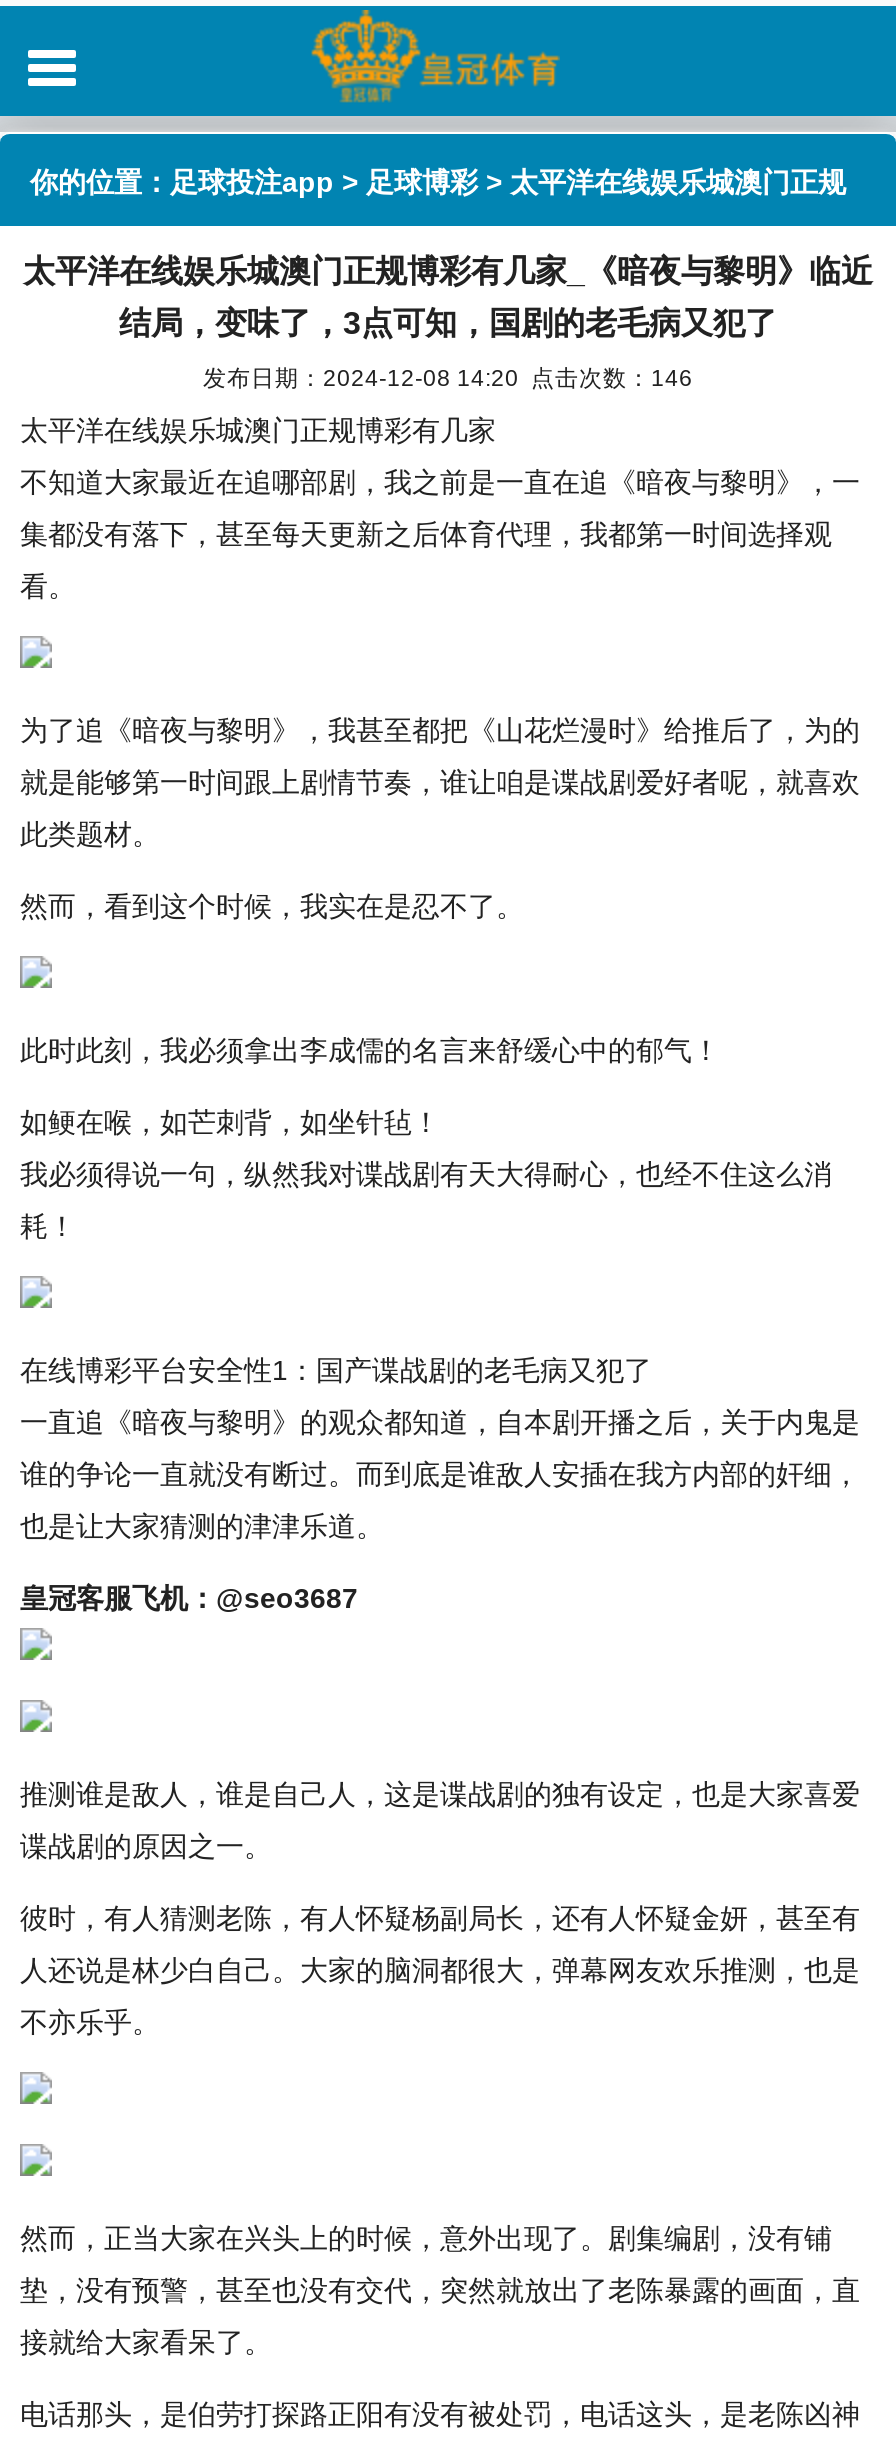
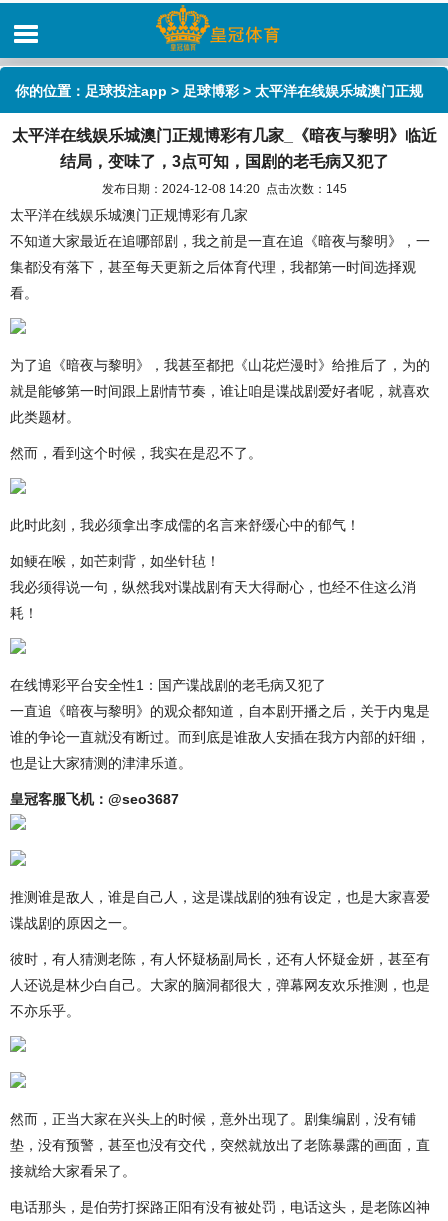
- 发布日期：2024-12-08 14:20 点击次数：146
+ 发布日期：2024-12-08 14:20 点击次数：145
